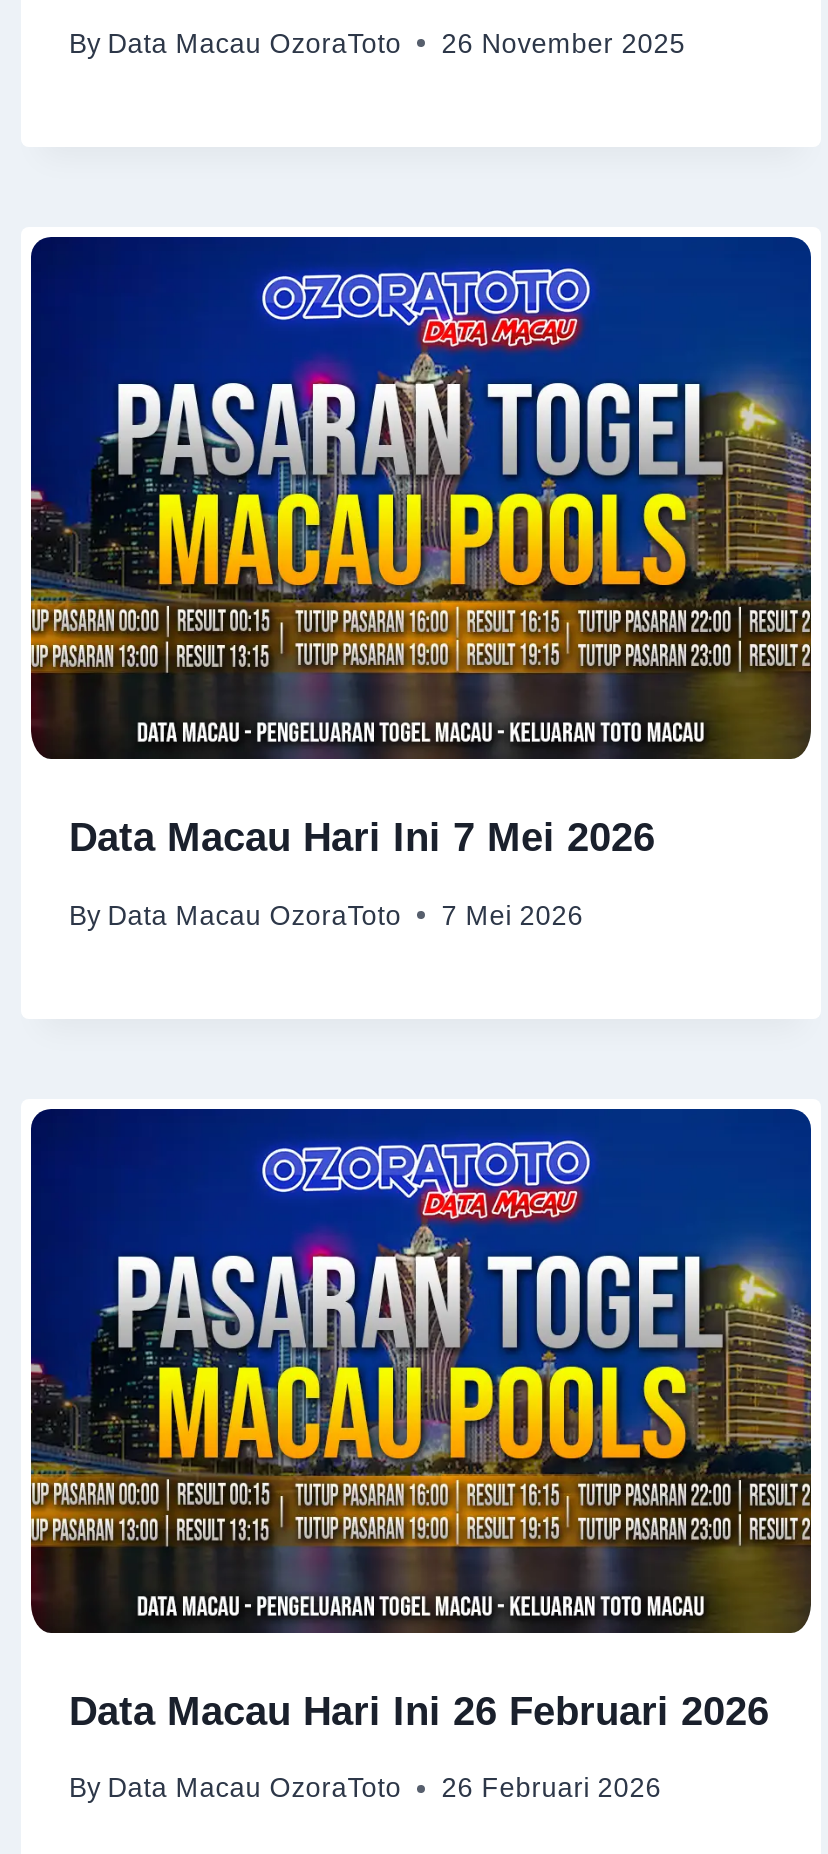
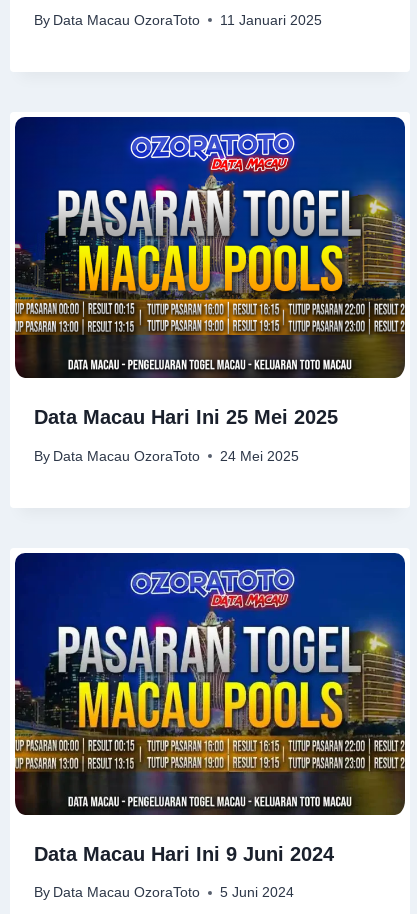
- By Data Macau OzoraToto 26 November 2025
+ By Data Macau OzoraToto 11 Januari 2025

- Data Macau Hari Ini 7 Mei 2026
+ Data Macau Hari Ini 25 Mei 2025

- By Data Macau OzoraToto 7 Mei 2026
+ By Data Macau OzoraToto 24 Mei 2025

- Data Macau Hari Ini 26 Februari 2026
+ Data Macau Hari Ini 9 Juni 2024

- By Data Macau OzoraToto 26 Februari 2026
+ By Data Macau OzoraToto 5 Juni 2024
